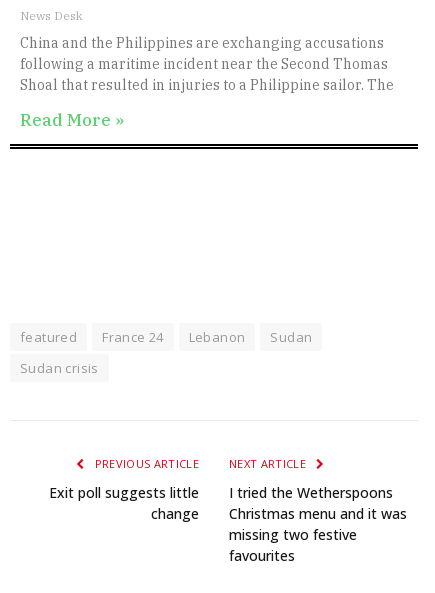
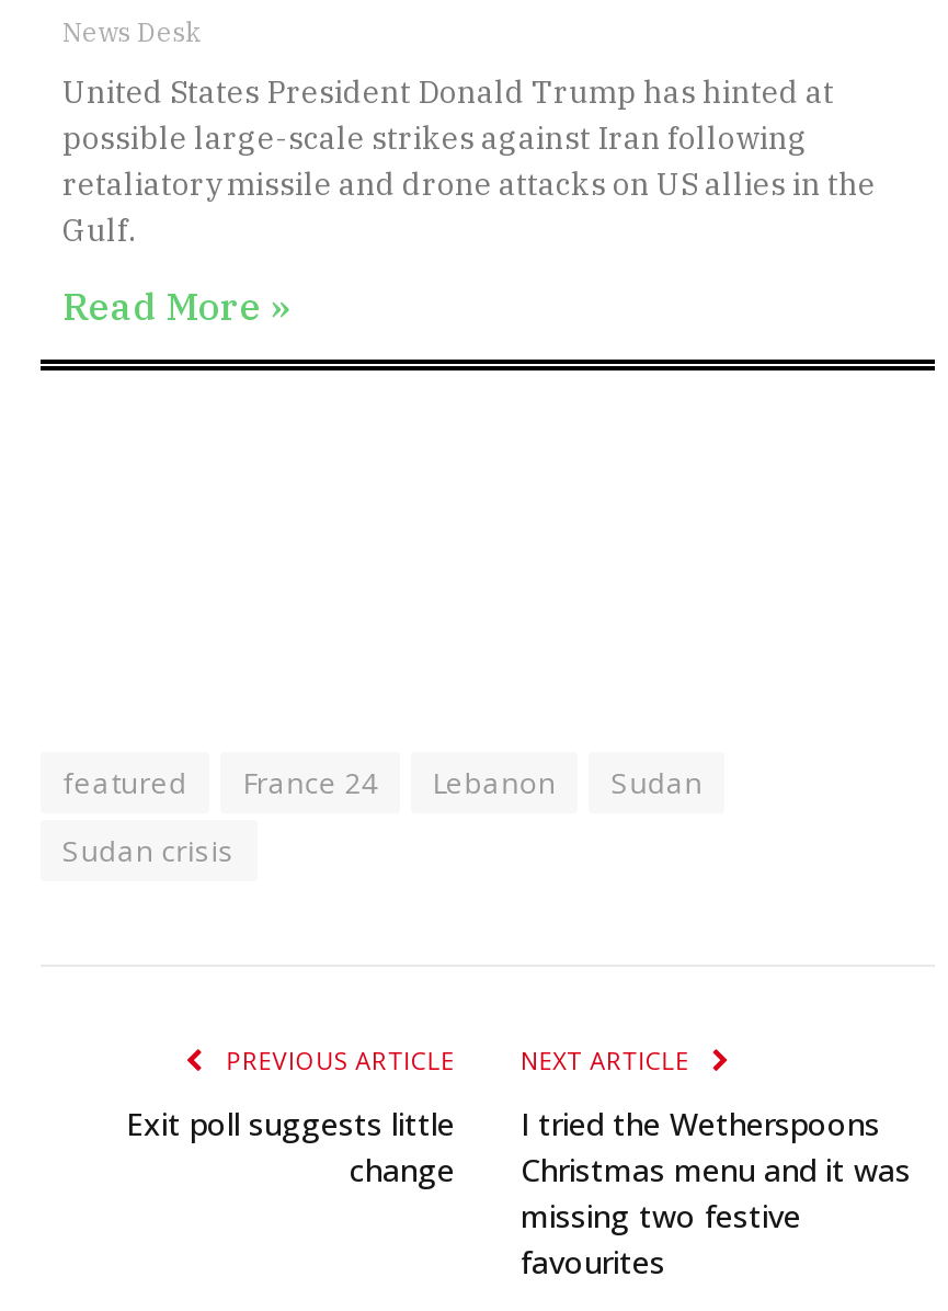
- China and the Philippines are exchanging accusations
- following a maritime incident near the Second Thomas
- Shoal that resulted in injuries to a Philippine sailor. The
+ United States President Donald Trump has hinted at
+ possible large-scale strikes against Iran following
+ retaliatory missile and drone attacks on US allies in the
+ Gulf.
